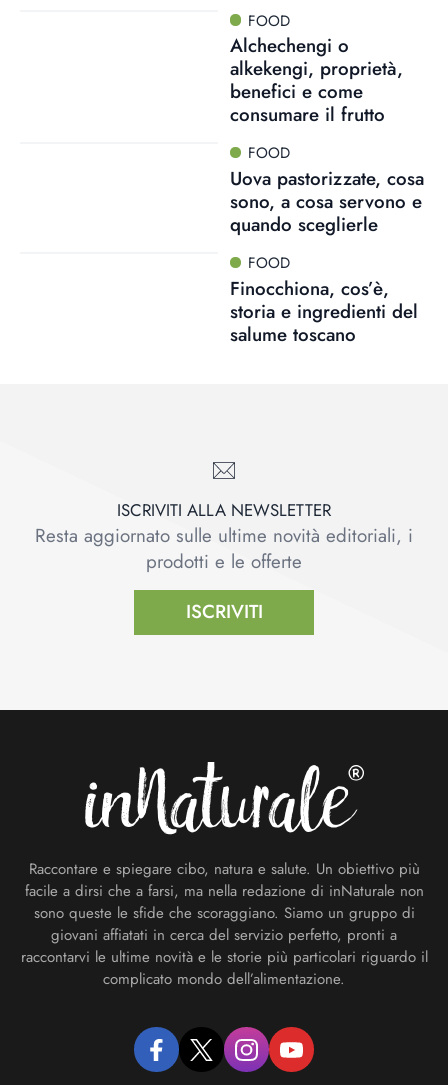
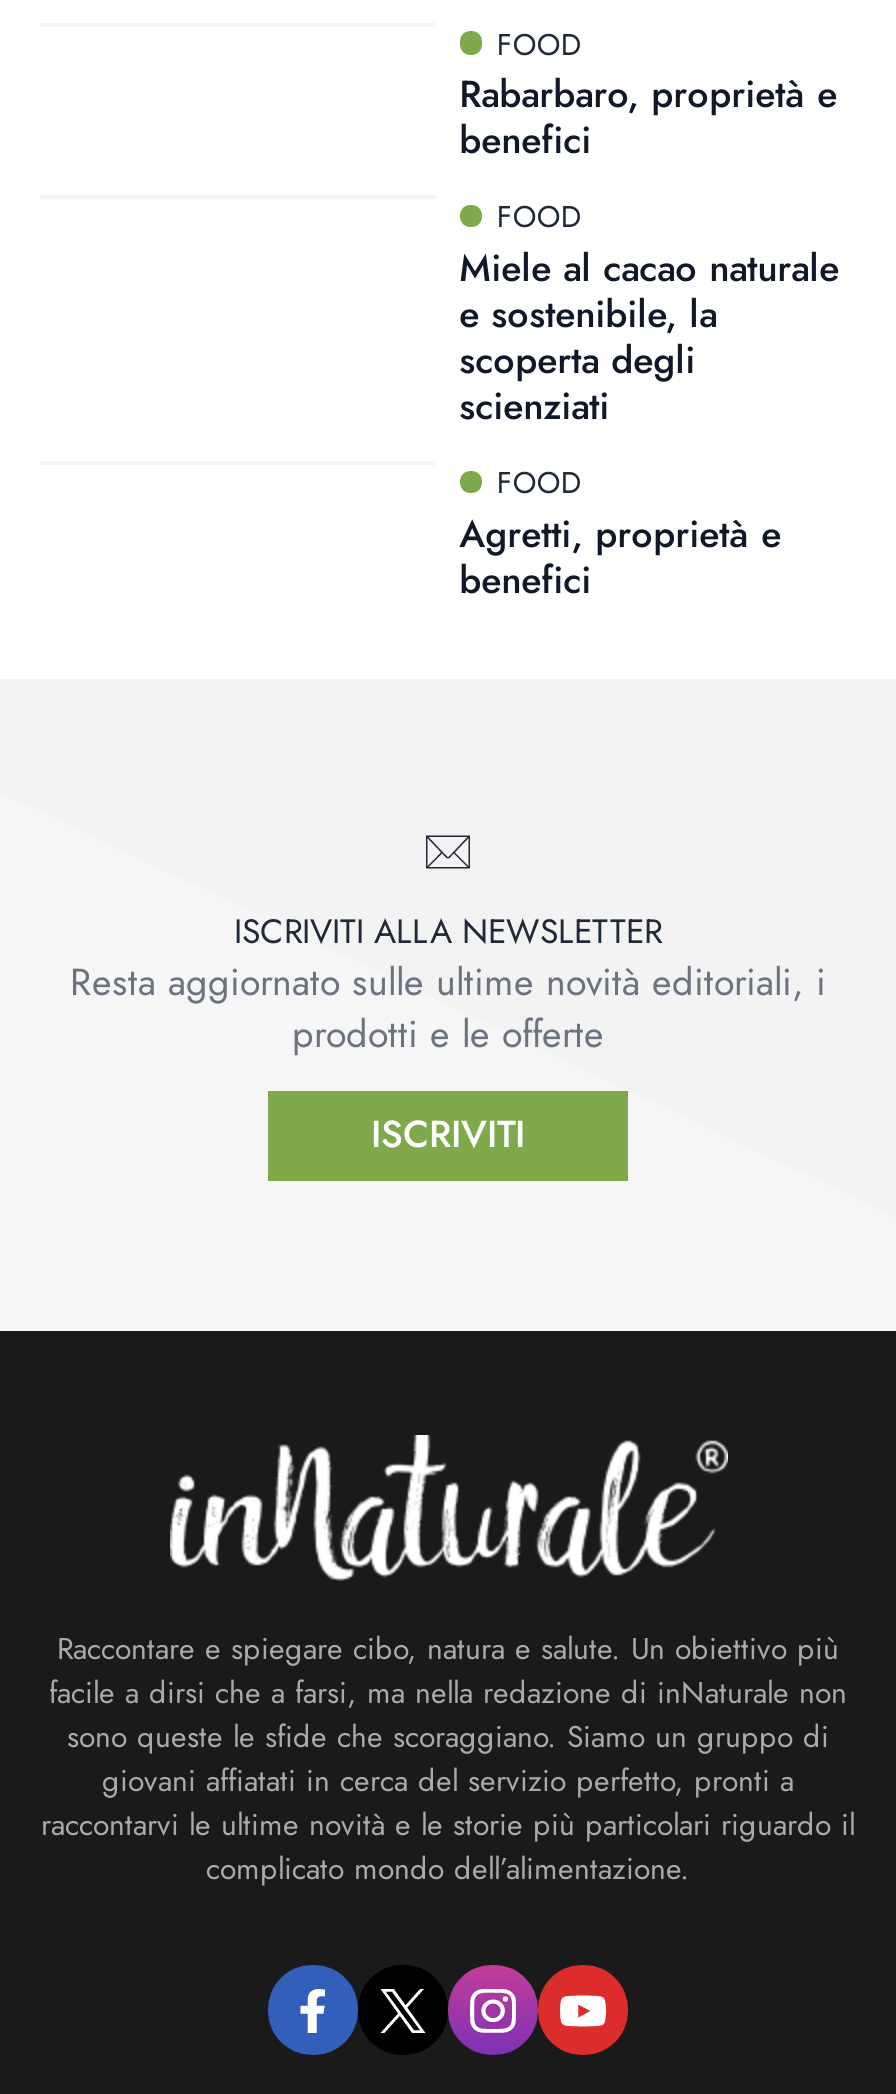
- Alchechengi o
- alkekengi, proprietà,
- benefici e come
- consumare il frutto
+ Rabarbaro, proprietà e
+ benefici

- Uova pastorizzate, cosa
- sono, a cosa servono e
- quando sceglierle
+ Miele al cacao naturale
+ e sostenibile, la
+ scoperta degli
+ scienziati

- Finocchiona, cos’è,
- storia e ingredienti del
- salume toscano
+ Agretti, proprietà e
+ benefici
